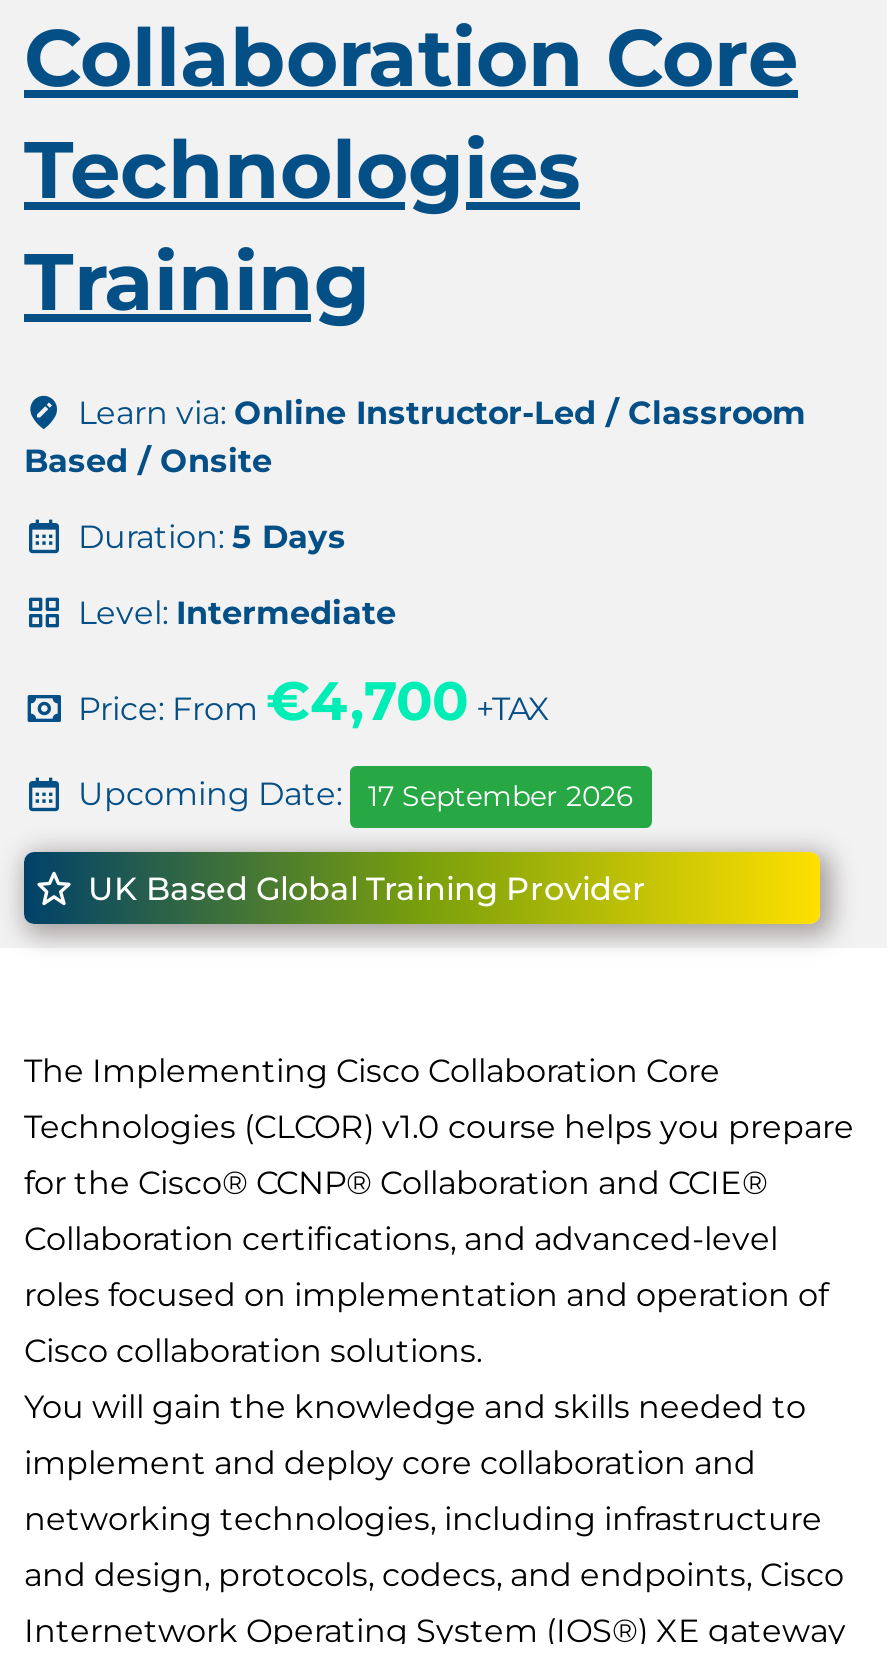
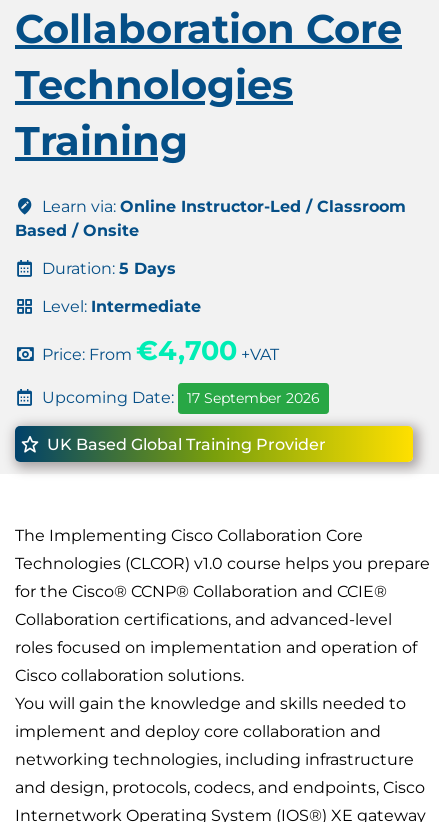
- Price: From €4,700 +TAX
+ Price: From €4,700 +VAT
